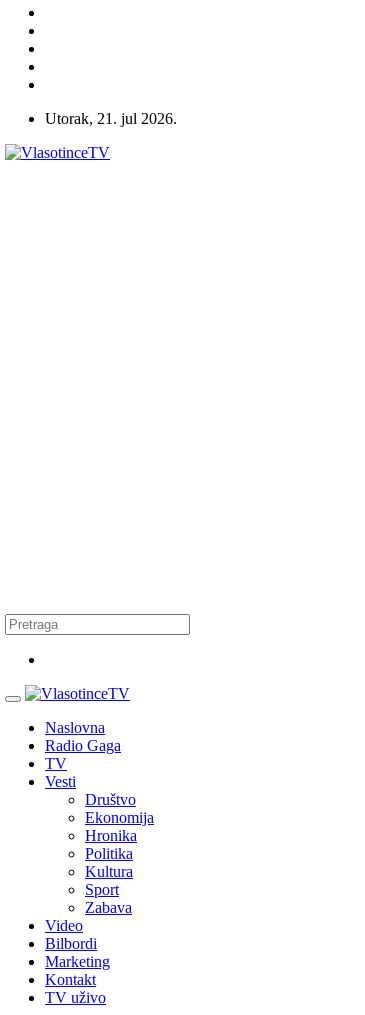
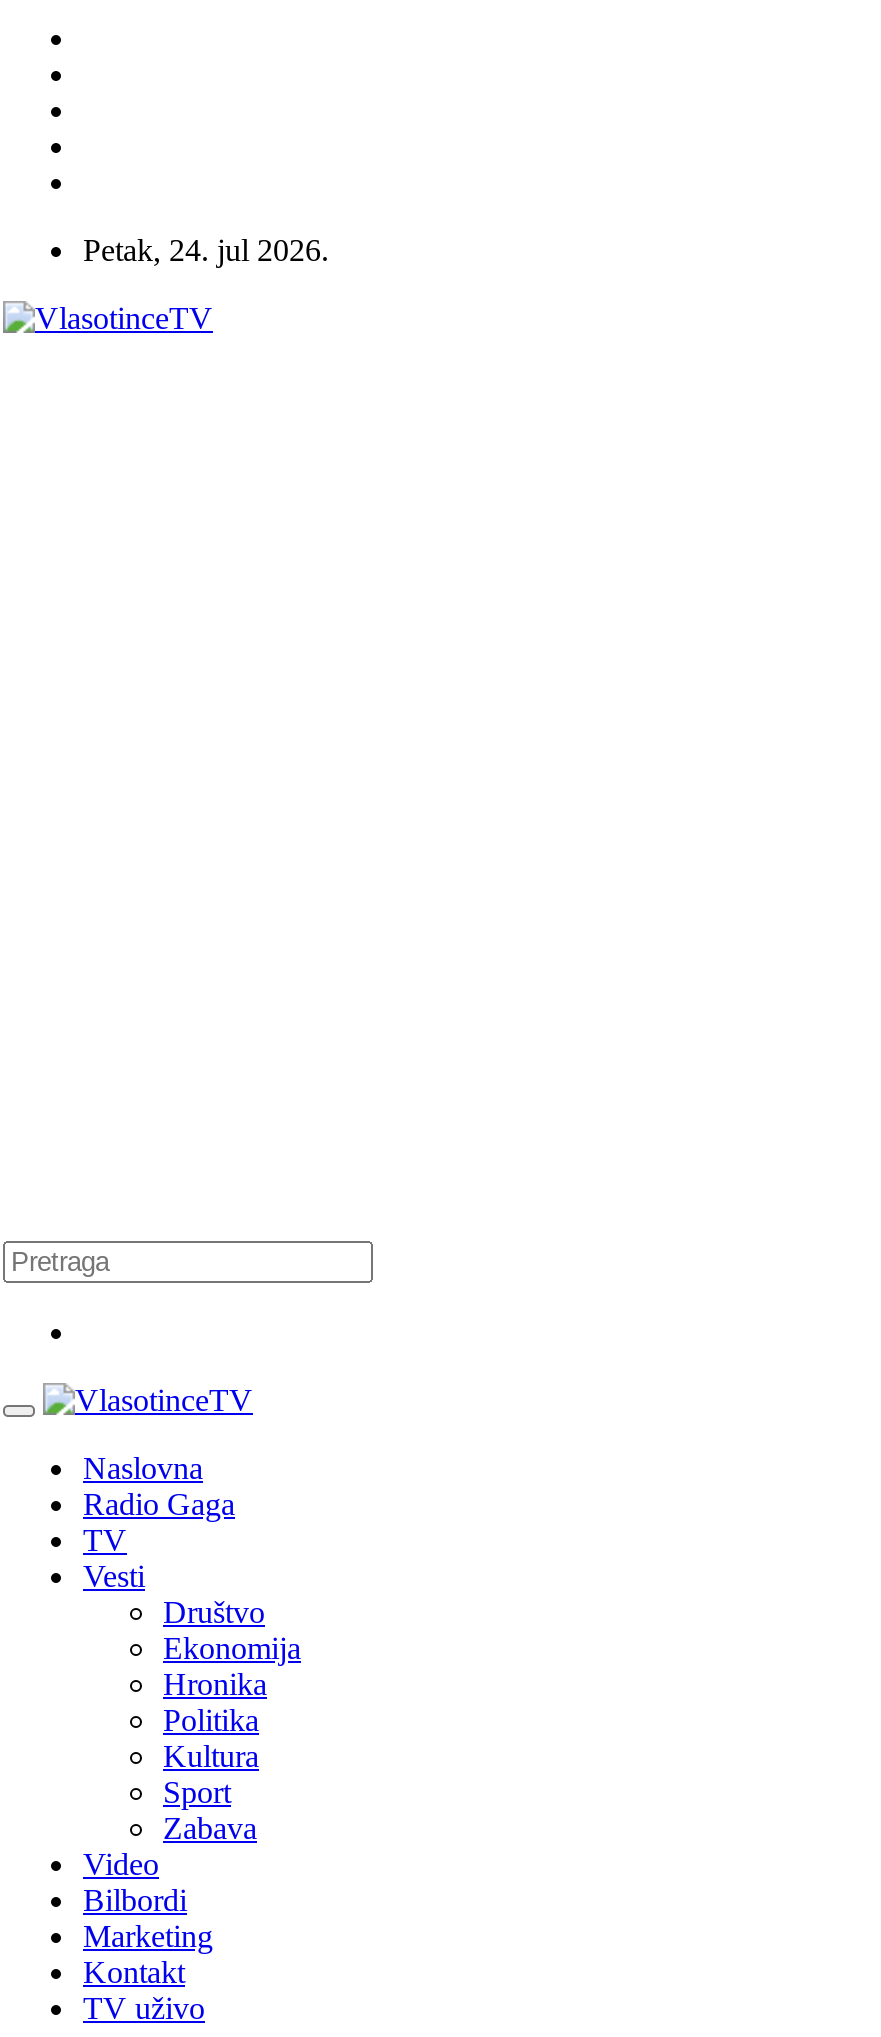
- Utorak, 21. jul 2026.
+ Petak, 24. jul 2026.
